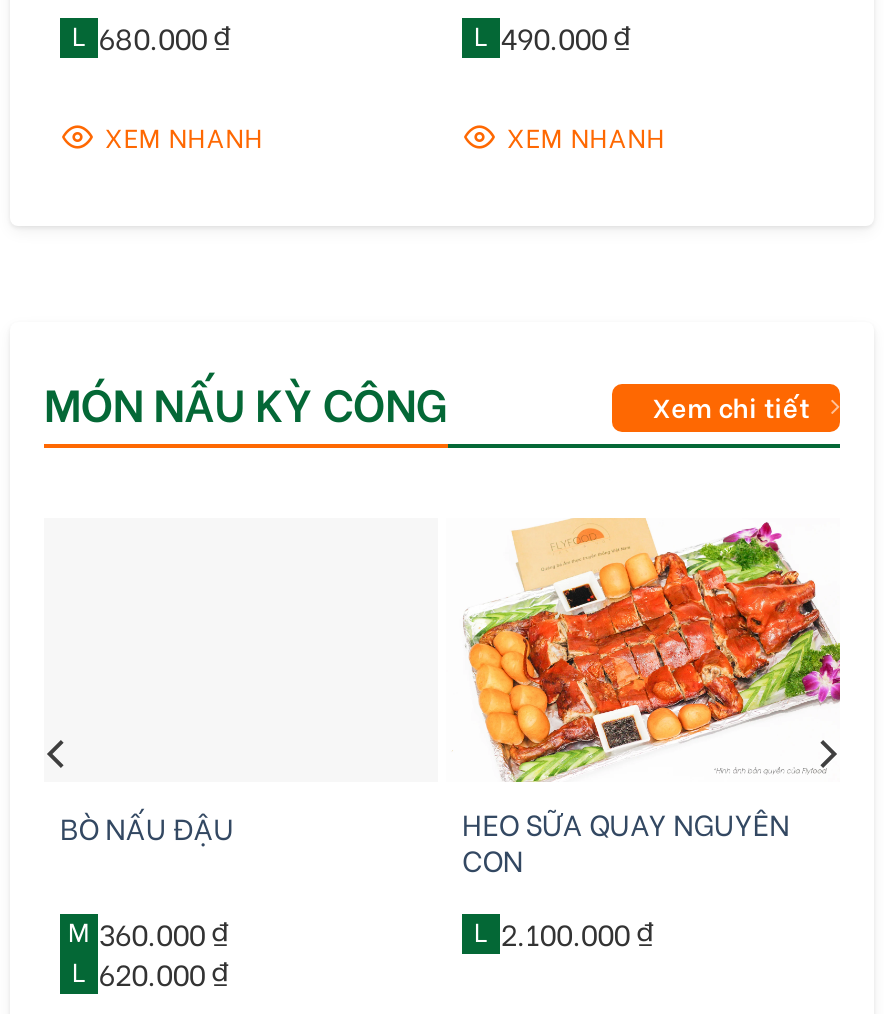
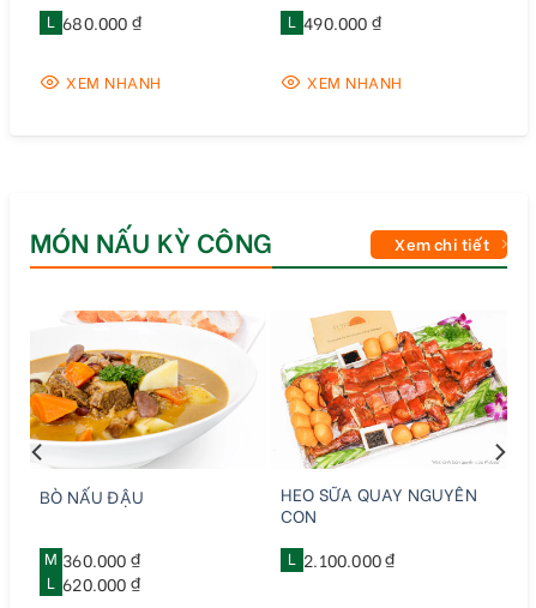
+ [image]
